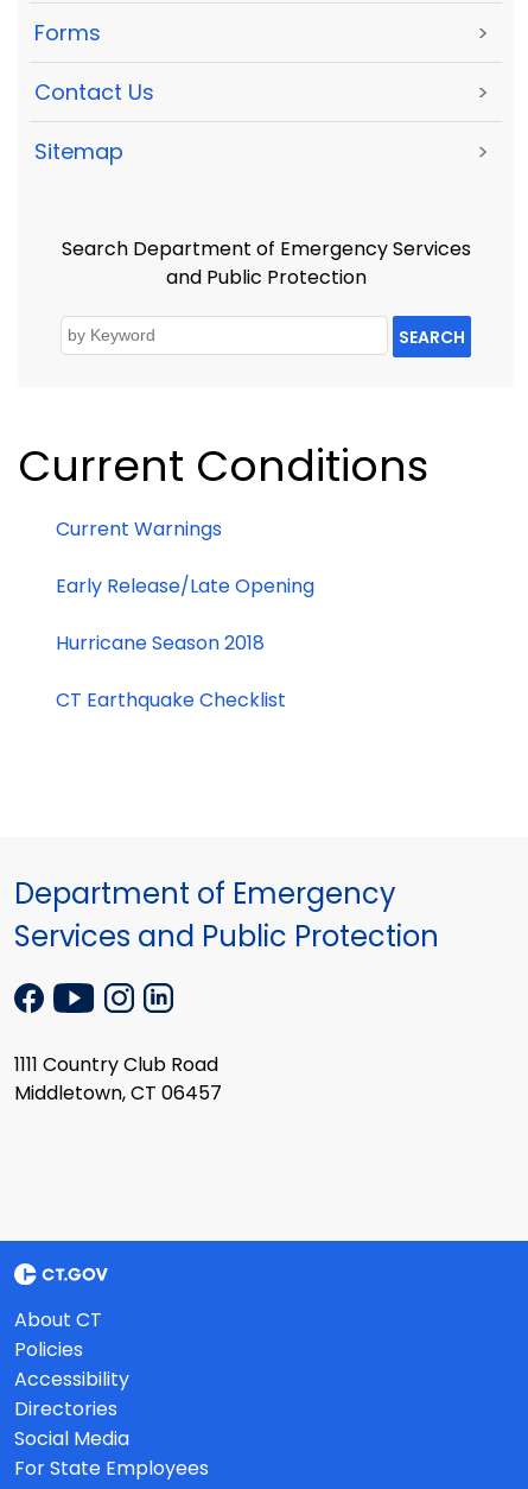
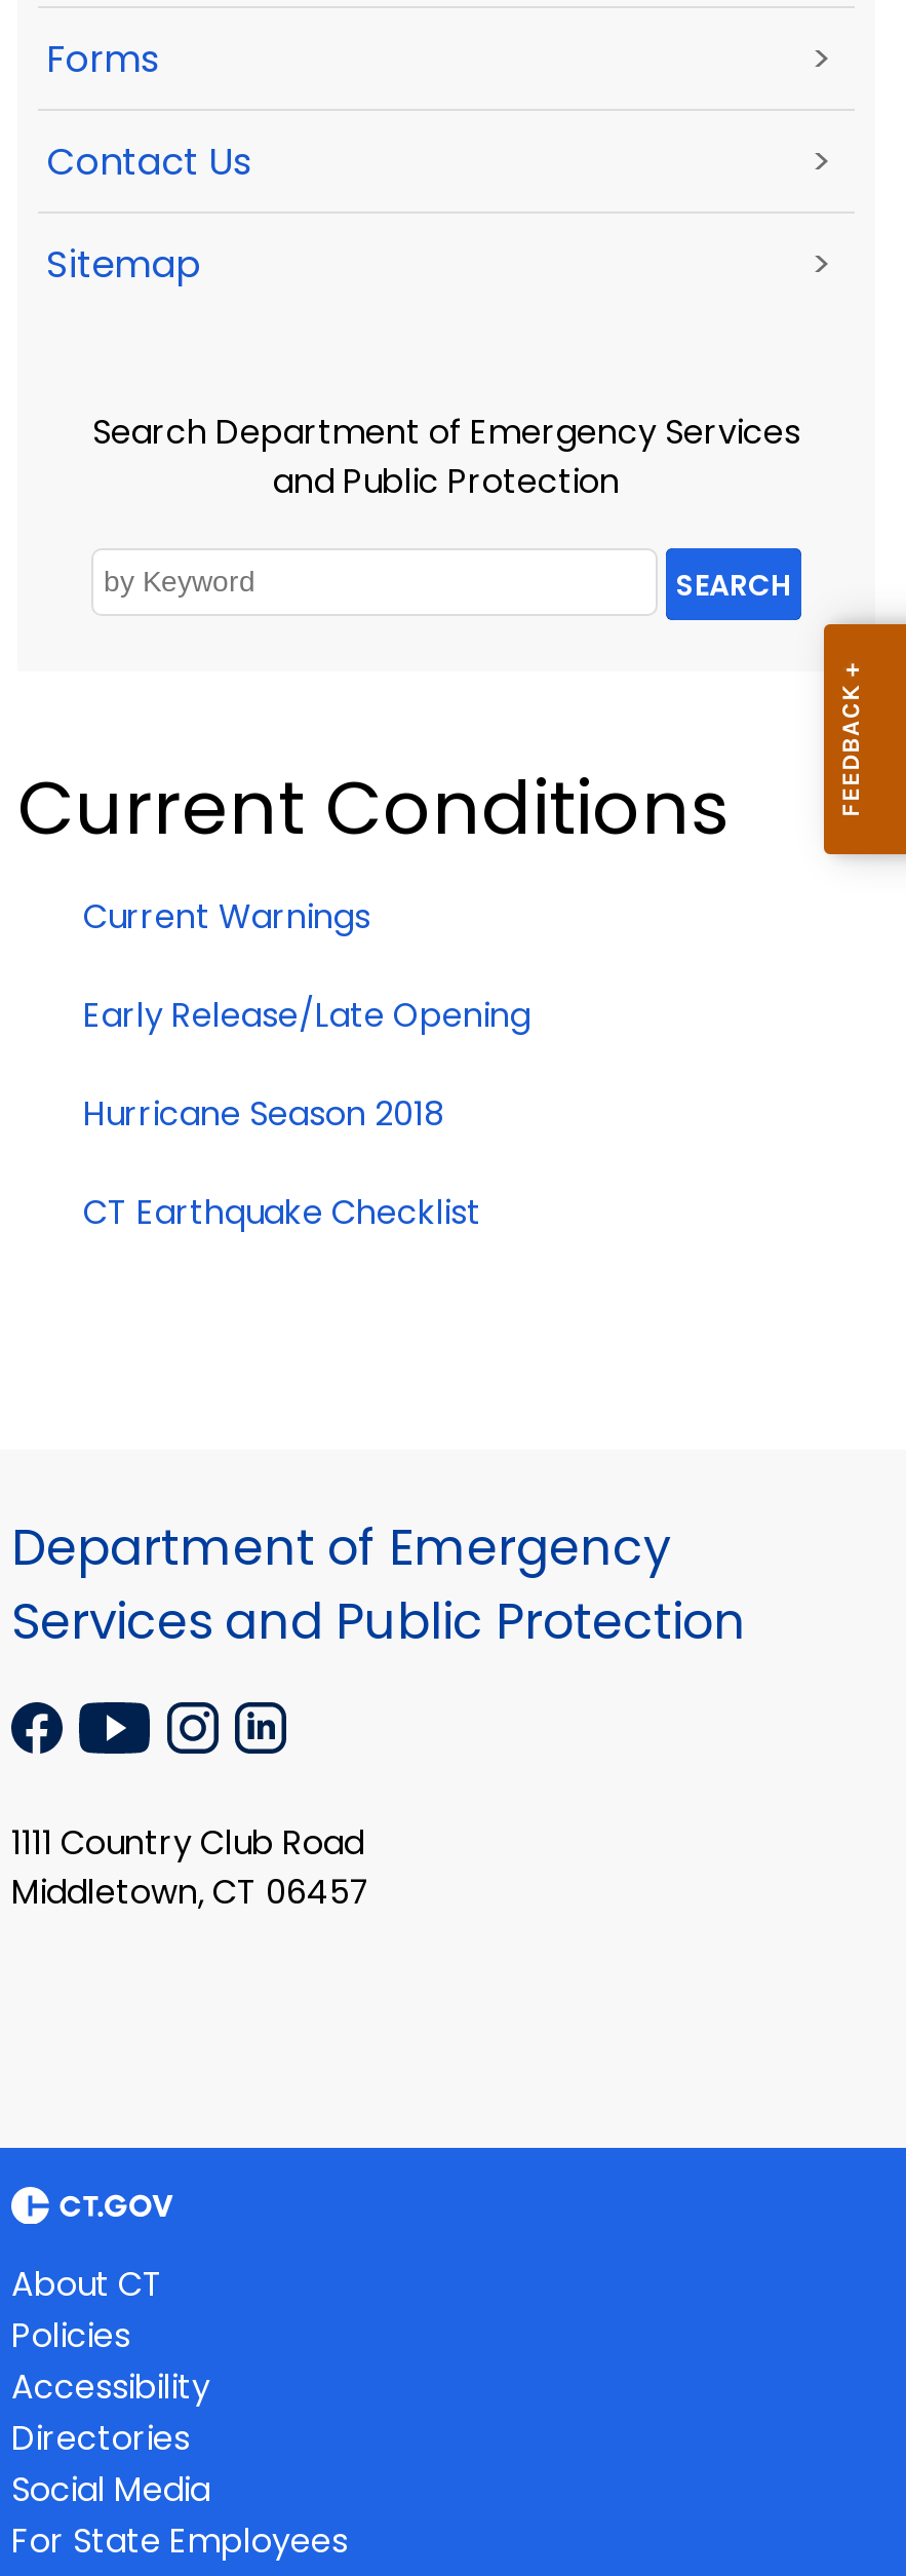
+ [image]
